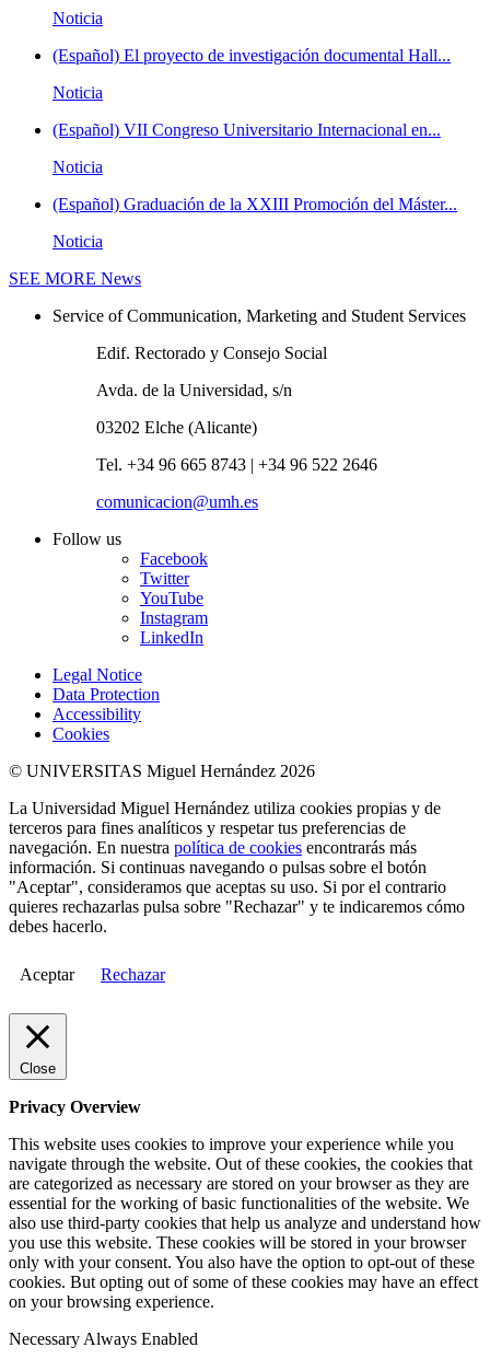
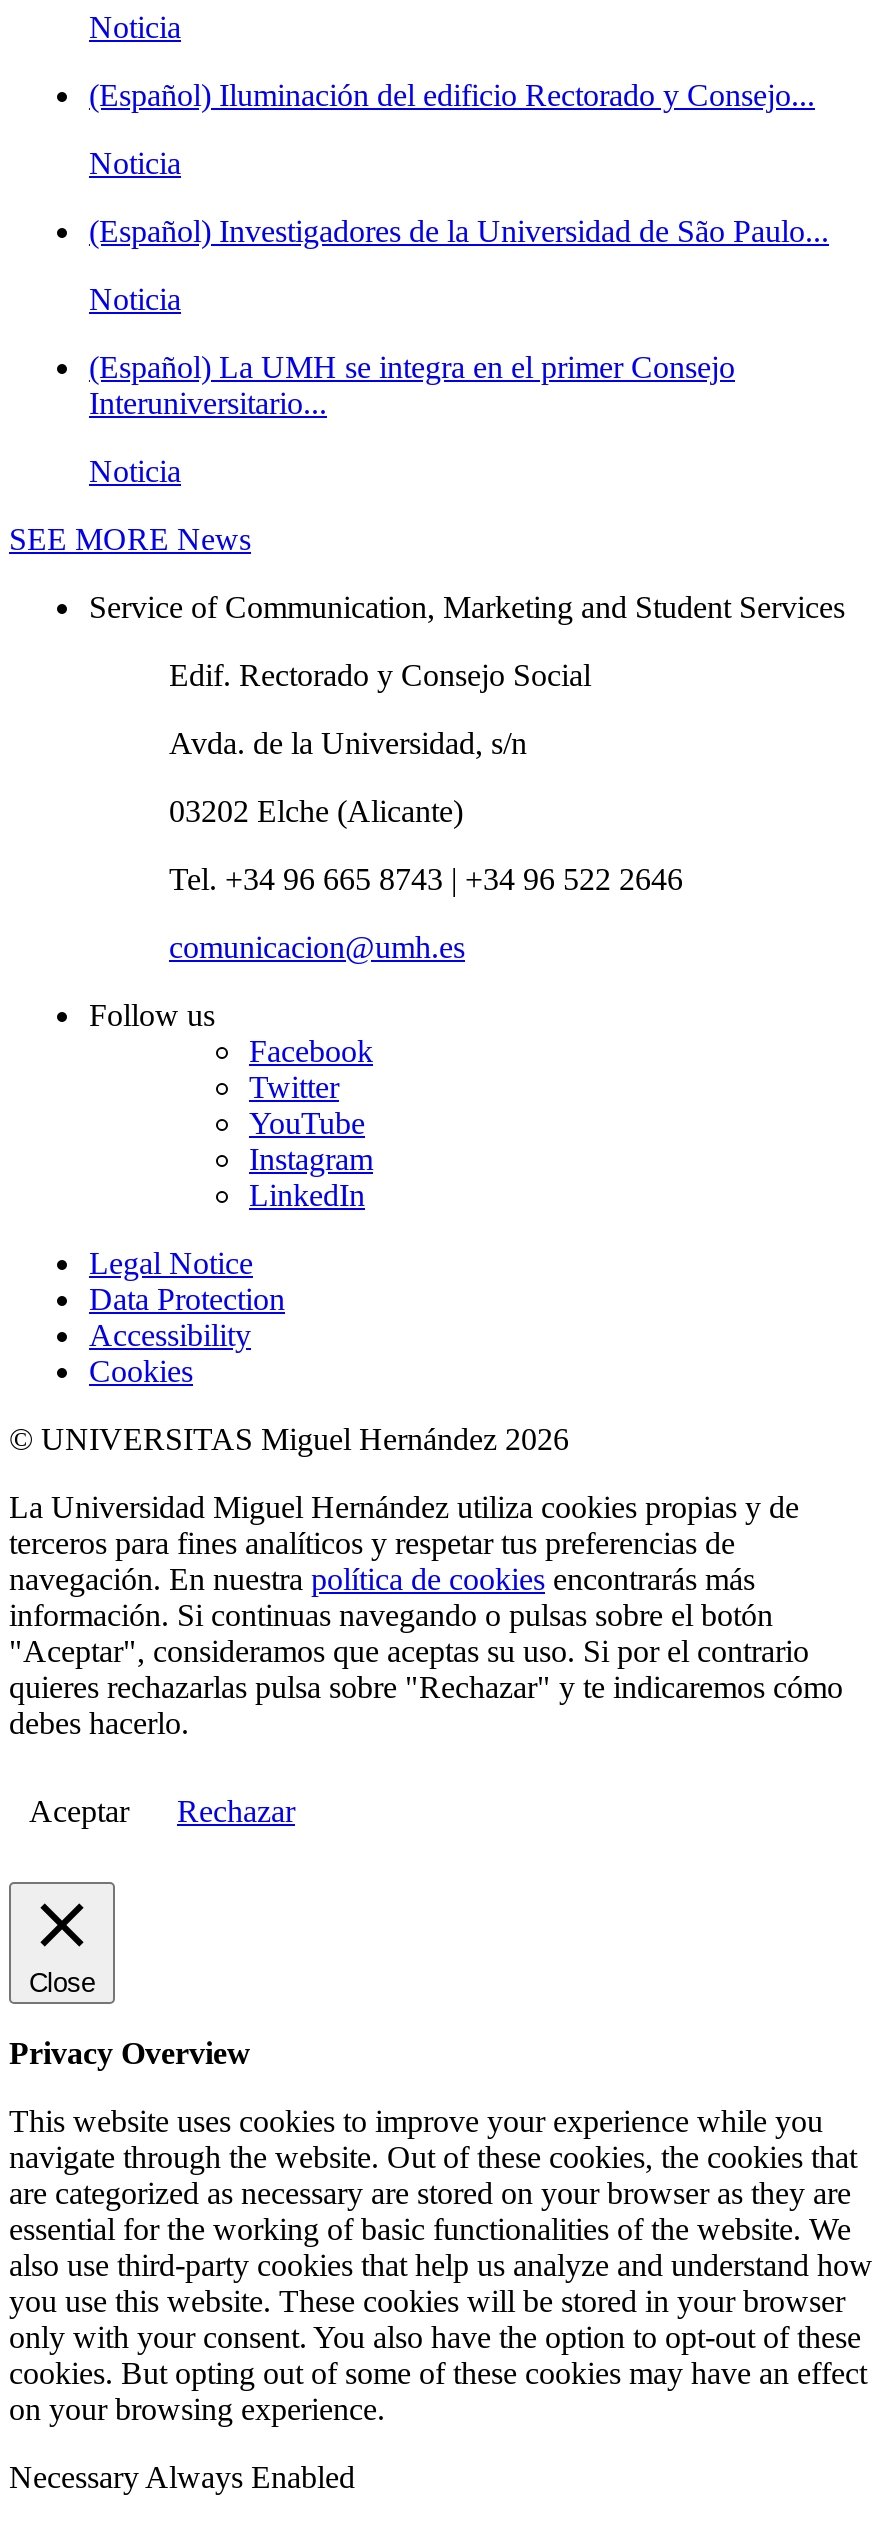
- (Español) El proyecto de investigación documental Hall...
+ (Español) Iluminación del edificio Rectorado y Consejo...

- (Español) VII Congreso Universitario Internacional en...
+ (Español) Investigadores de la Universidad de São Paulo...

- (Español) Graduación de la XXIII Promoción del Máster...
+ (Español) La UMH se integra en el primer Consejo
+ Interuniversitario...
